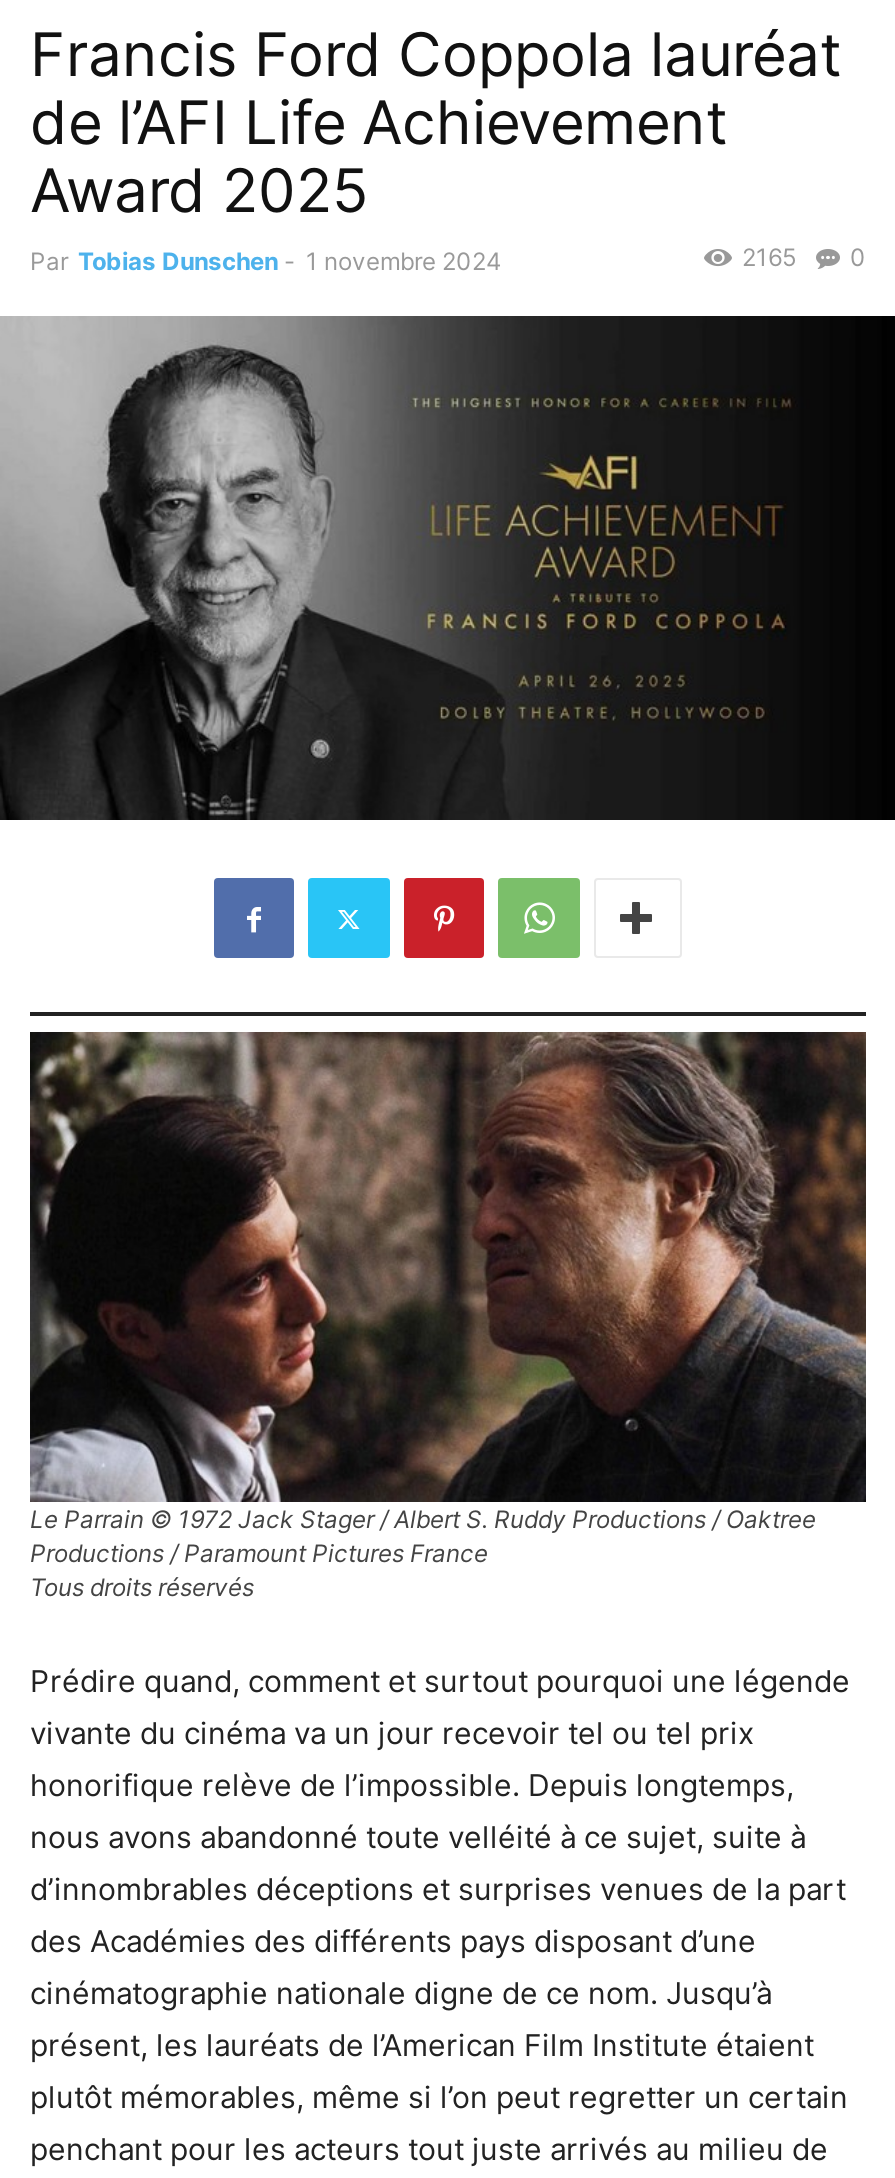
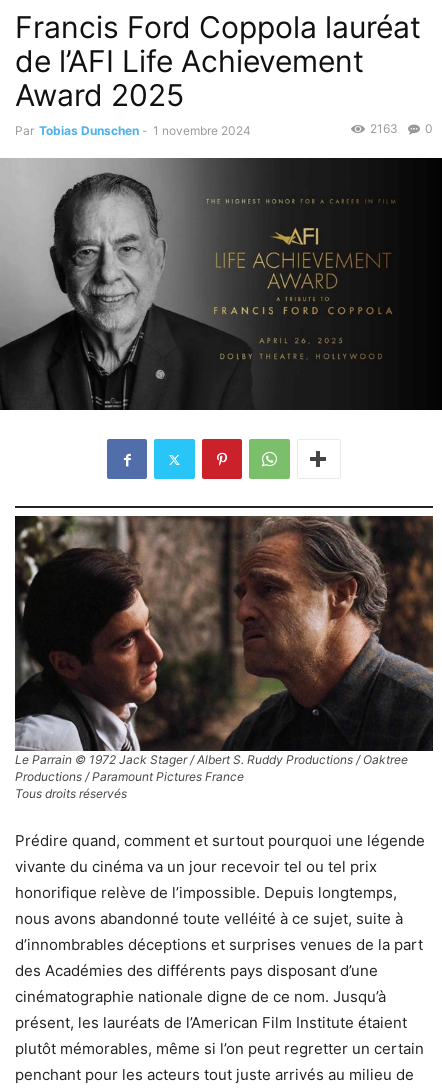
- 2165 0
+ 2163 0
